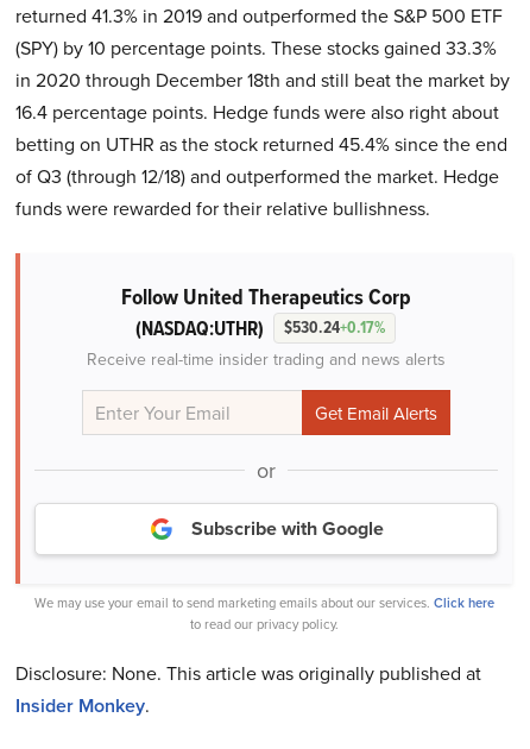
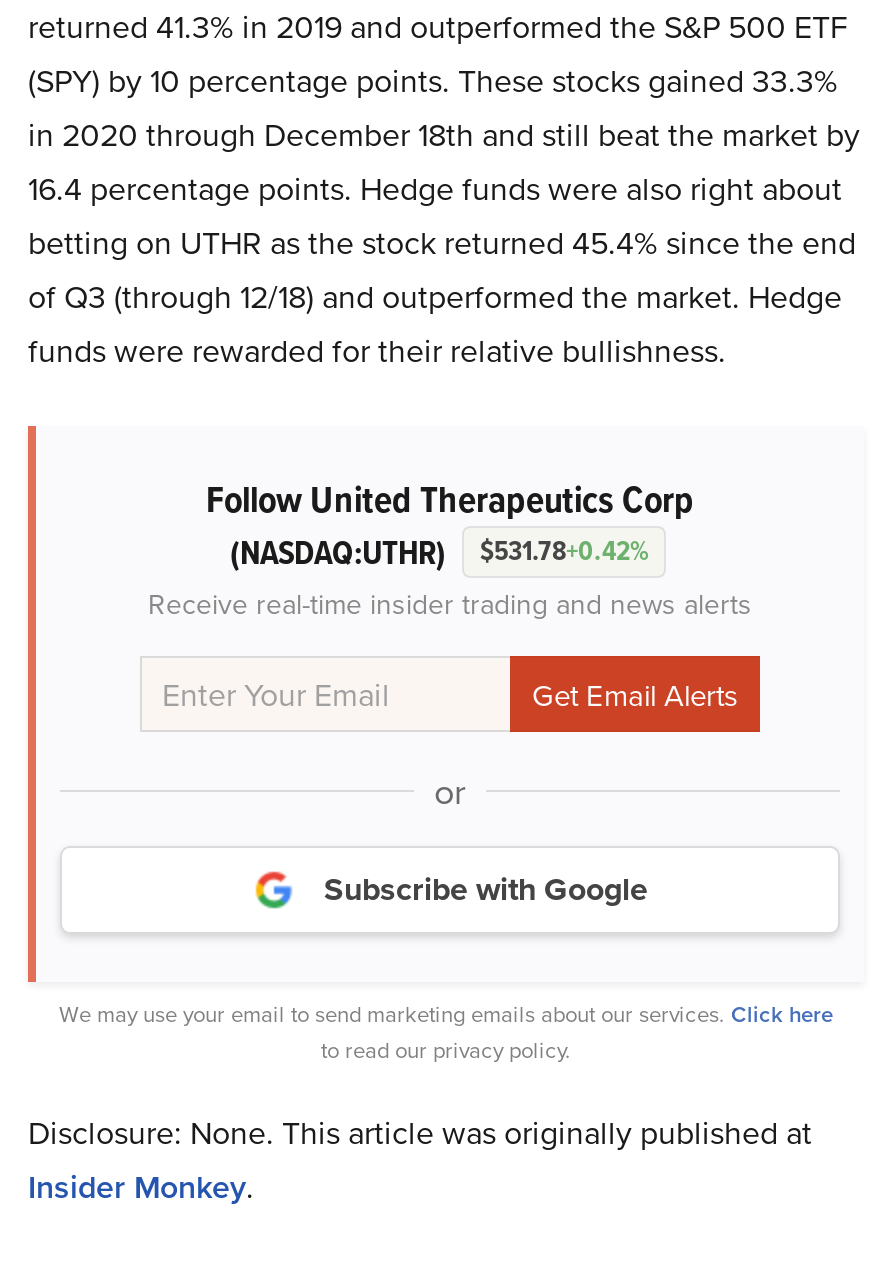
- (NASDAQ:UTHR) $530.24+0.17%
+ (NASDAQ:UTHR) $531.78+0.42%
